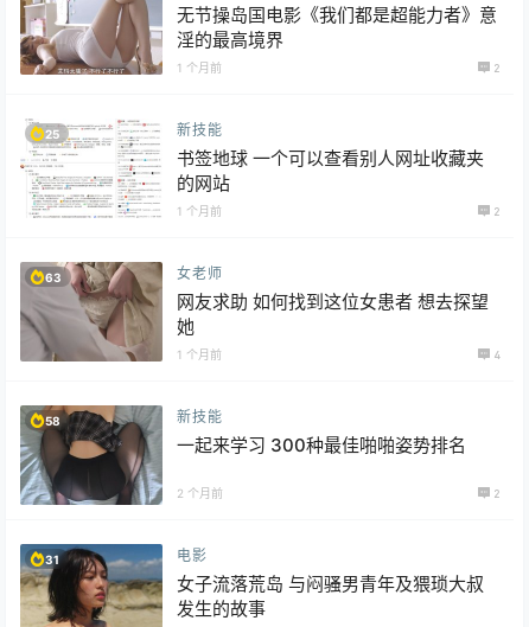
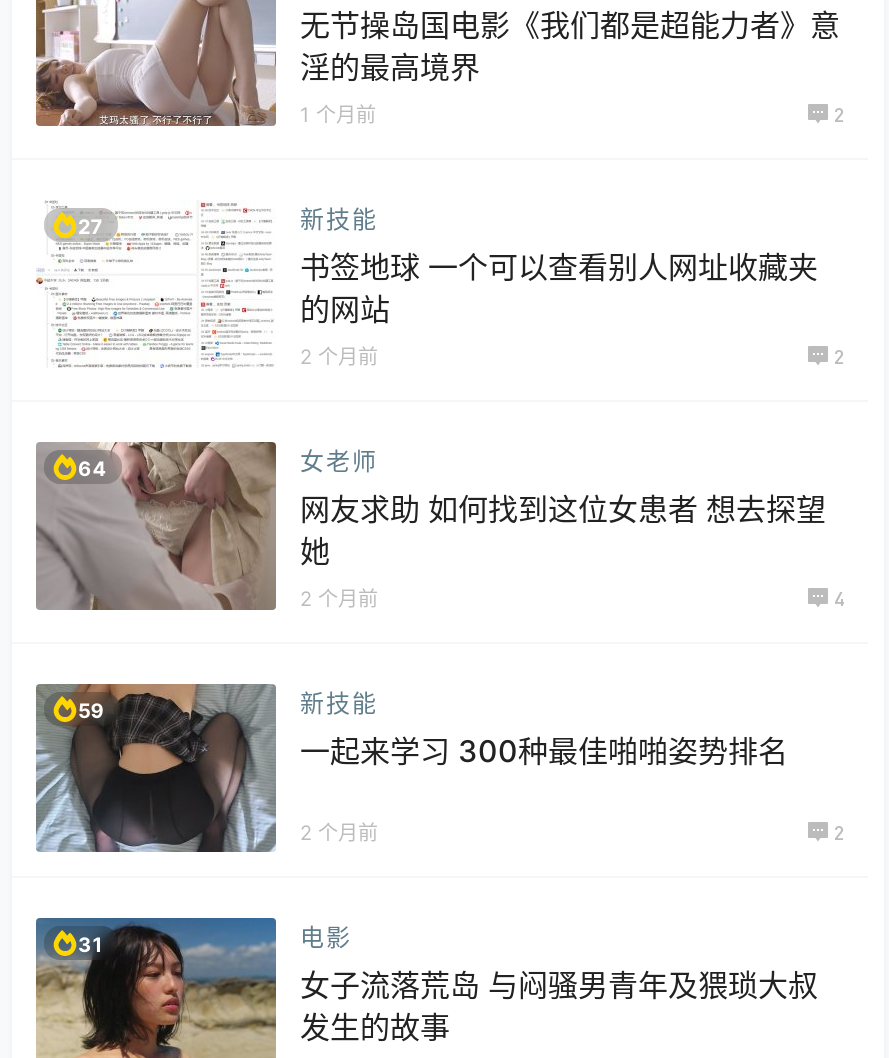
- 25
+ 27

- 1 个月前
+ 2 个月前

- 63
+ 64

- 1 个月前
+ 2 个月前

- 58
+ 59
